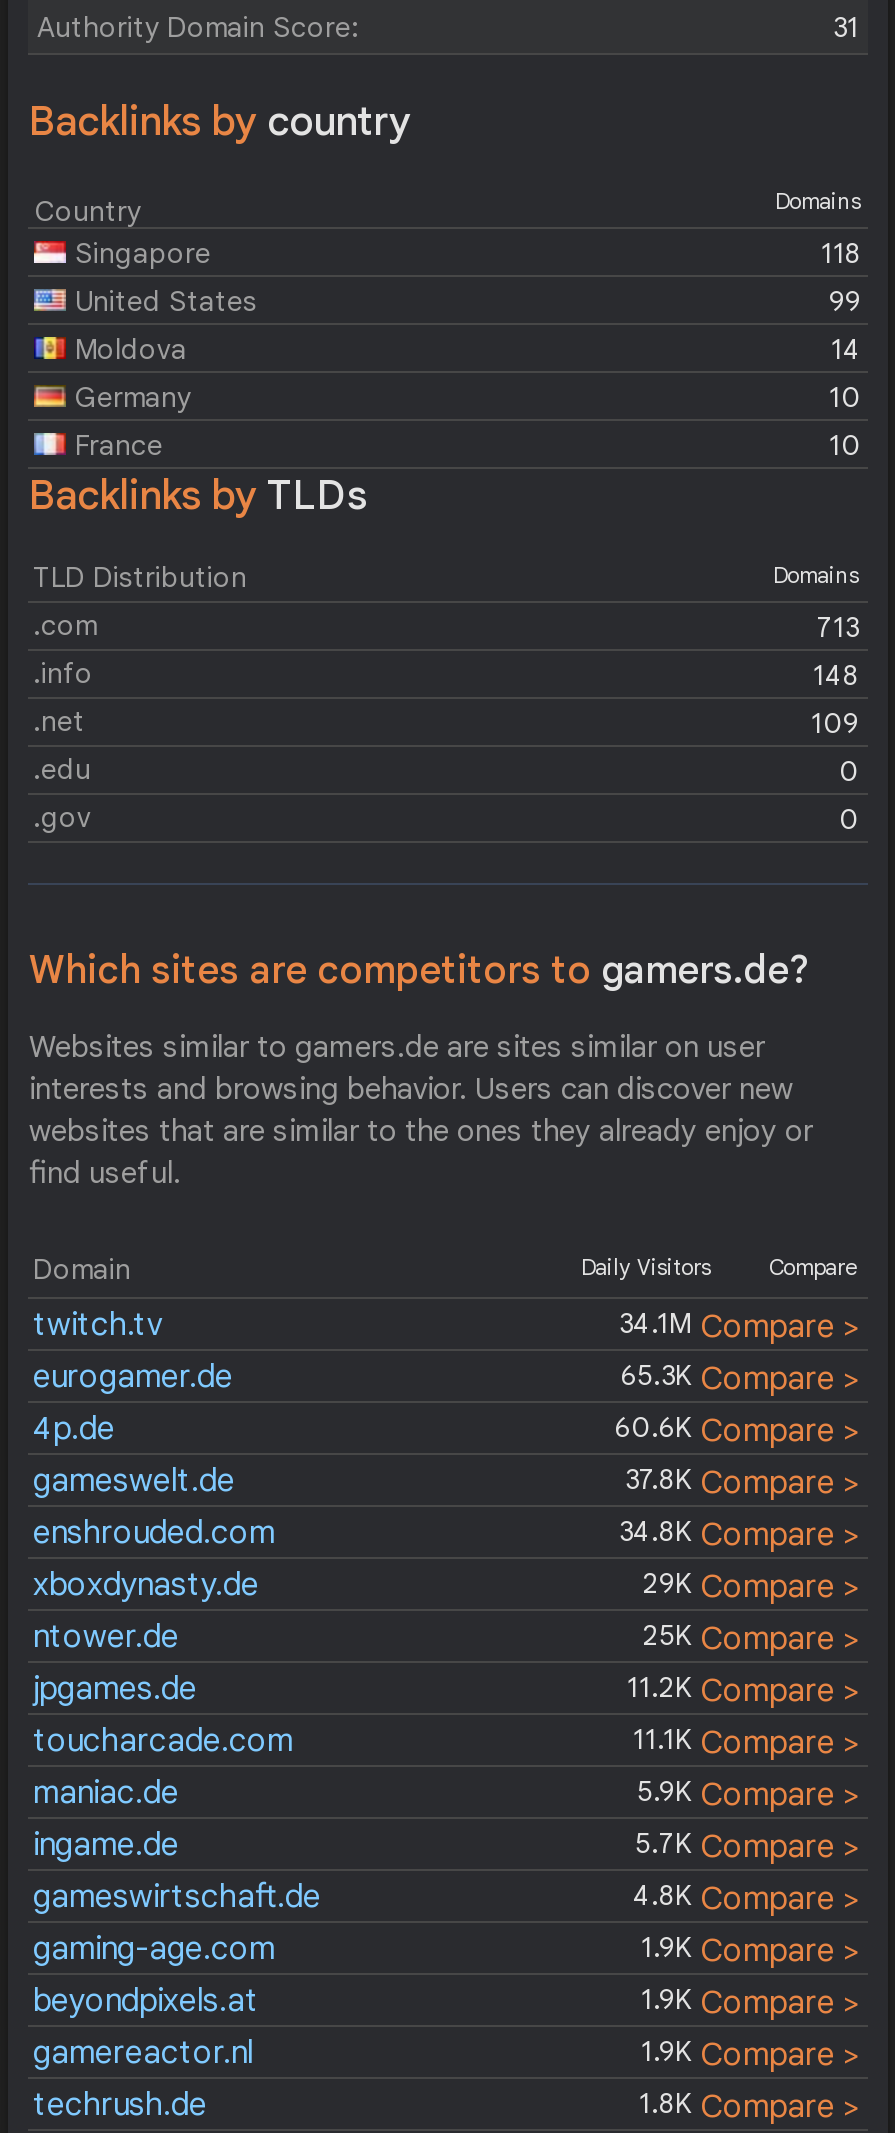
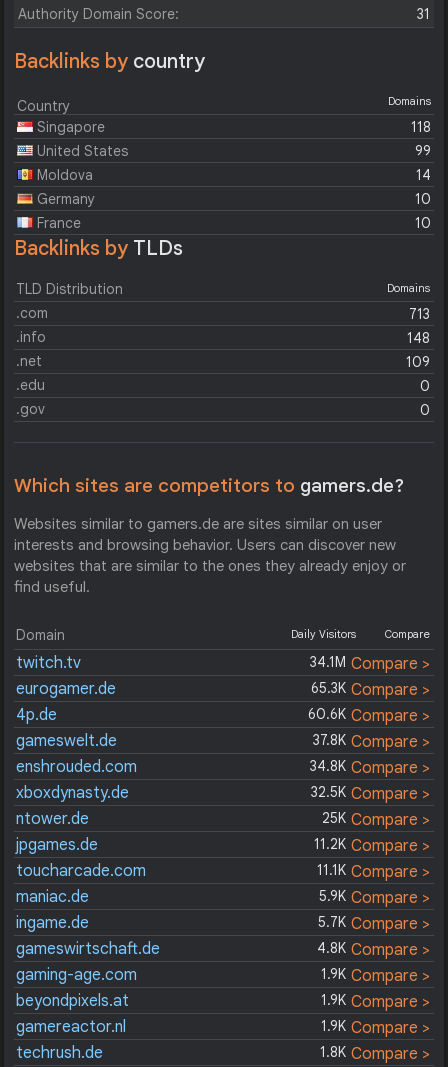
- 29K Compare >
+ 32.5K Compare >
